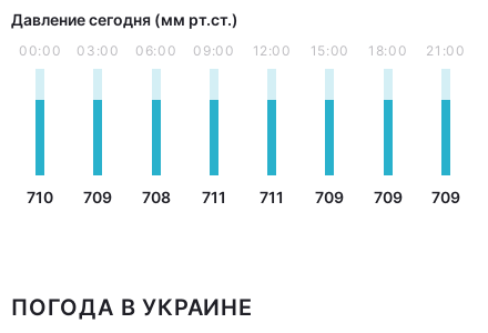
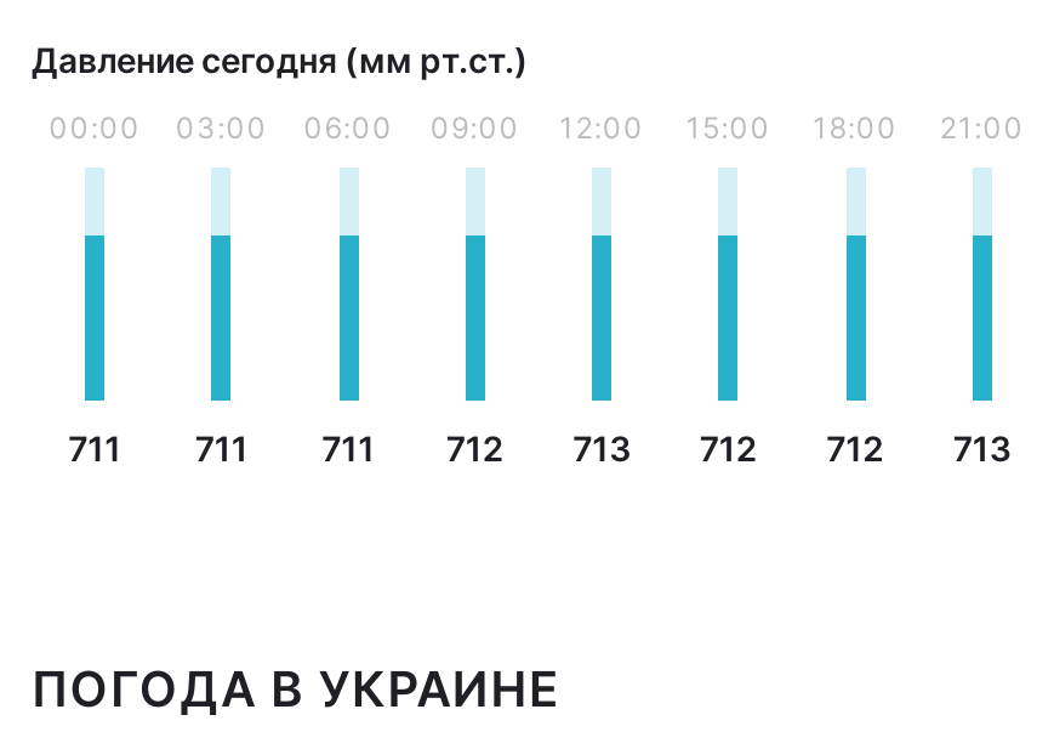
- 710
+ 711

- 709
+ 711

- 708
+ 711

- 711
+ 712

- 711
+ 713

- 709
+ 712

- 709
+ 712

- 709
+ 713
